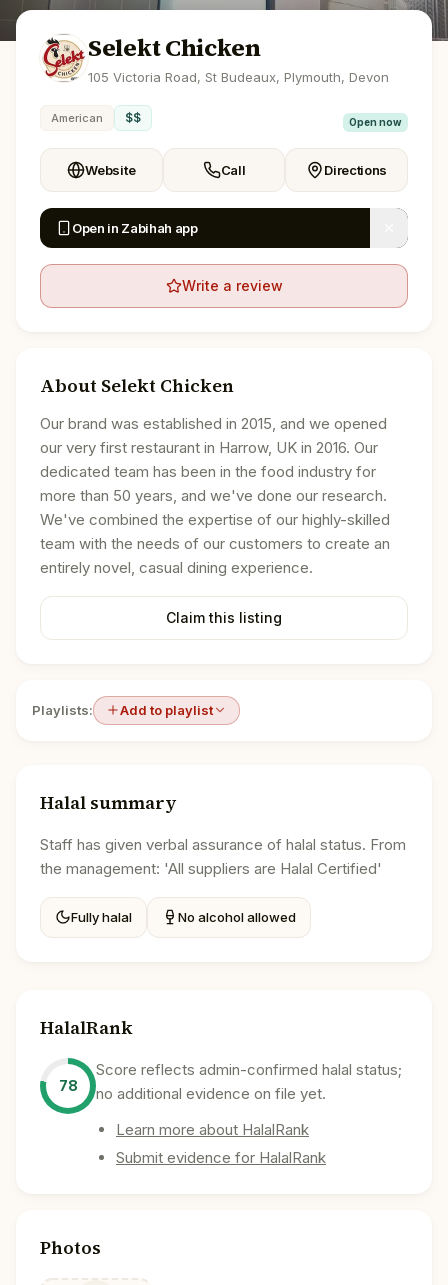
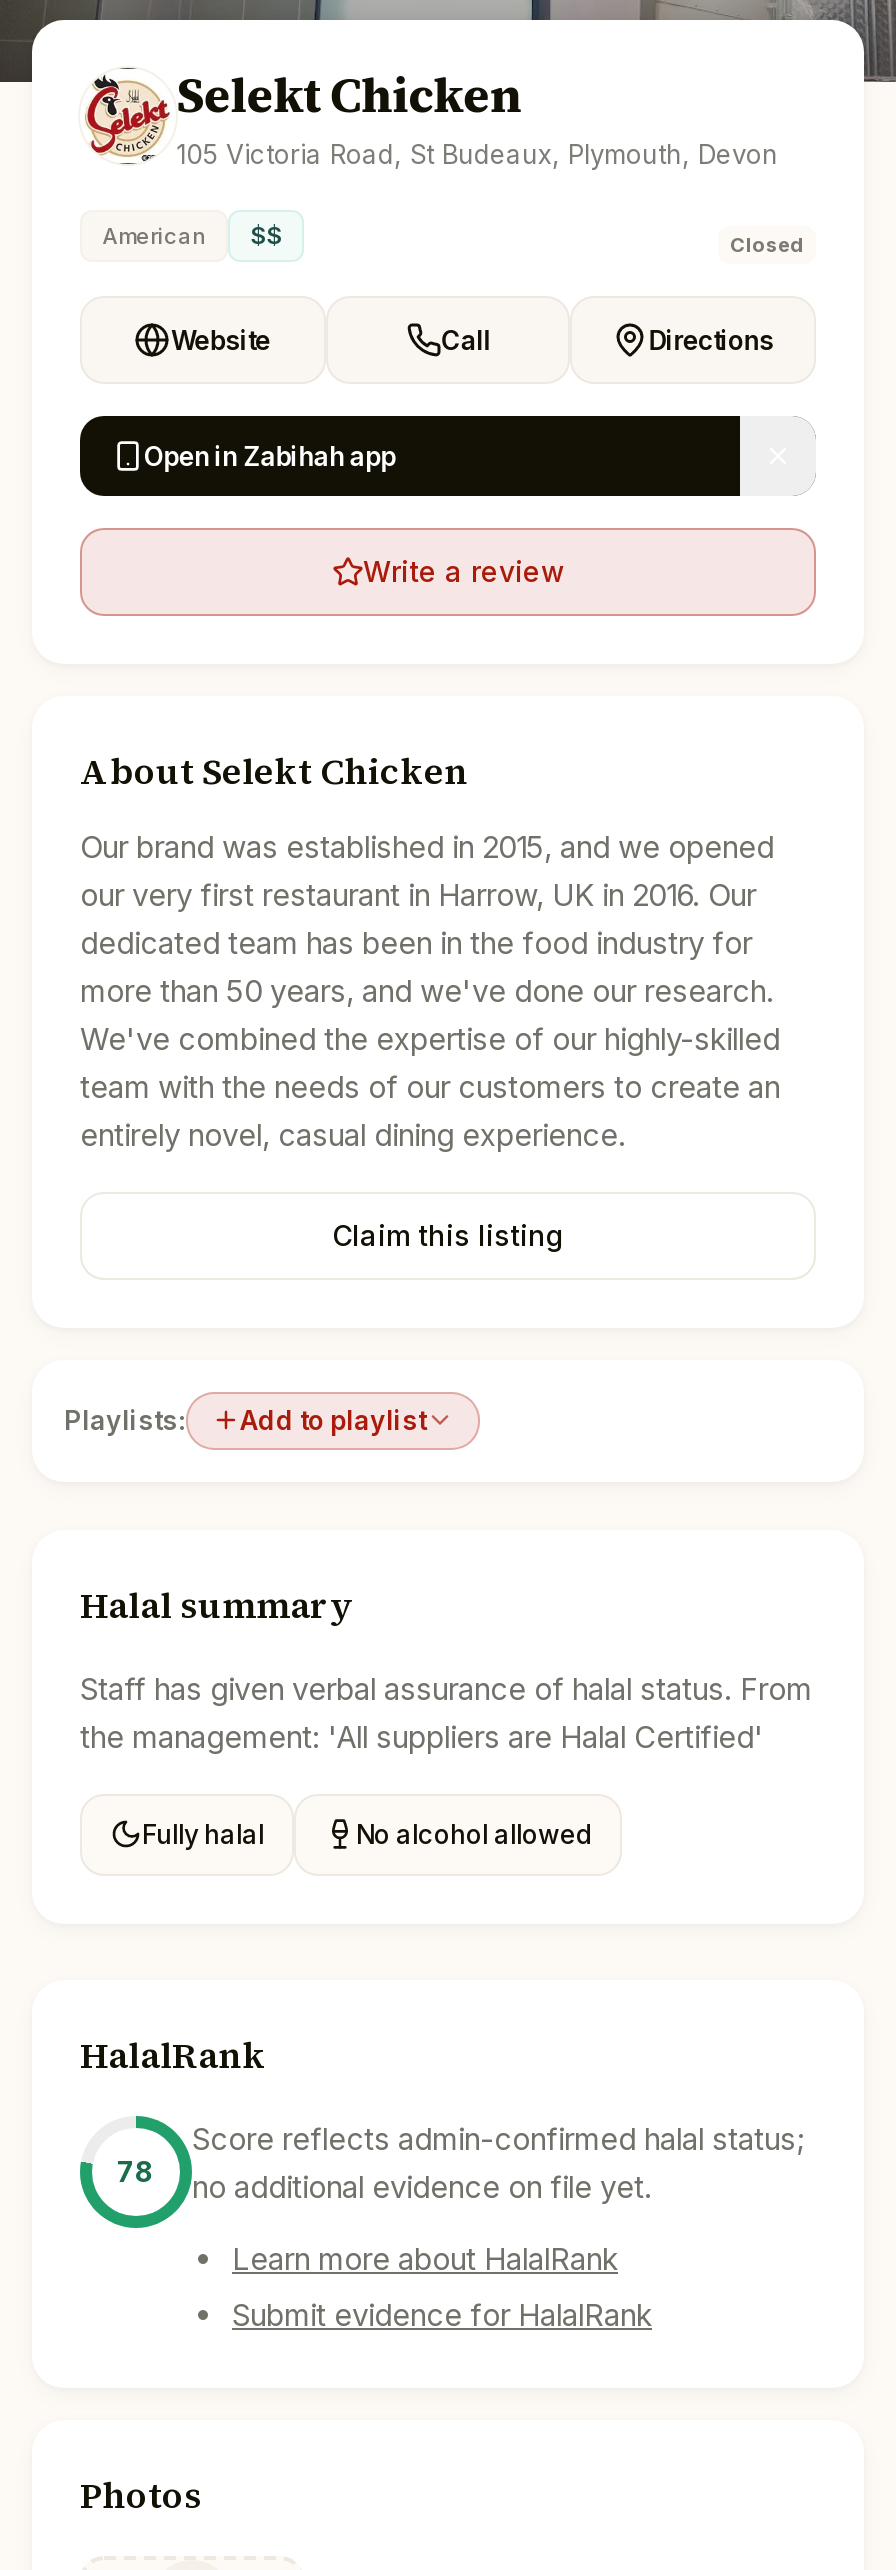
- Open now
+ Closed
